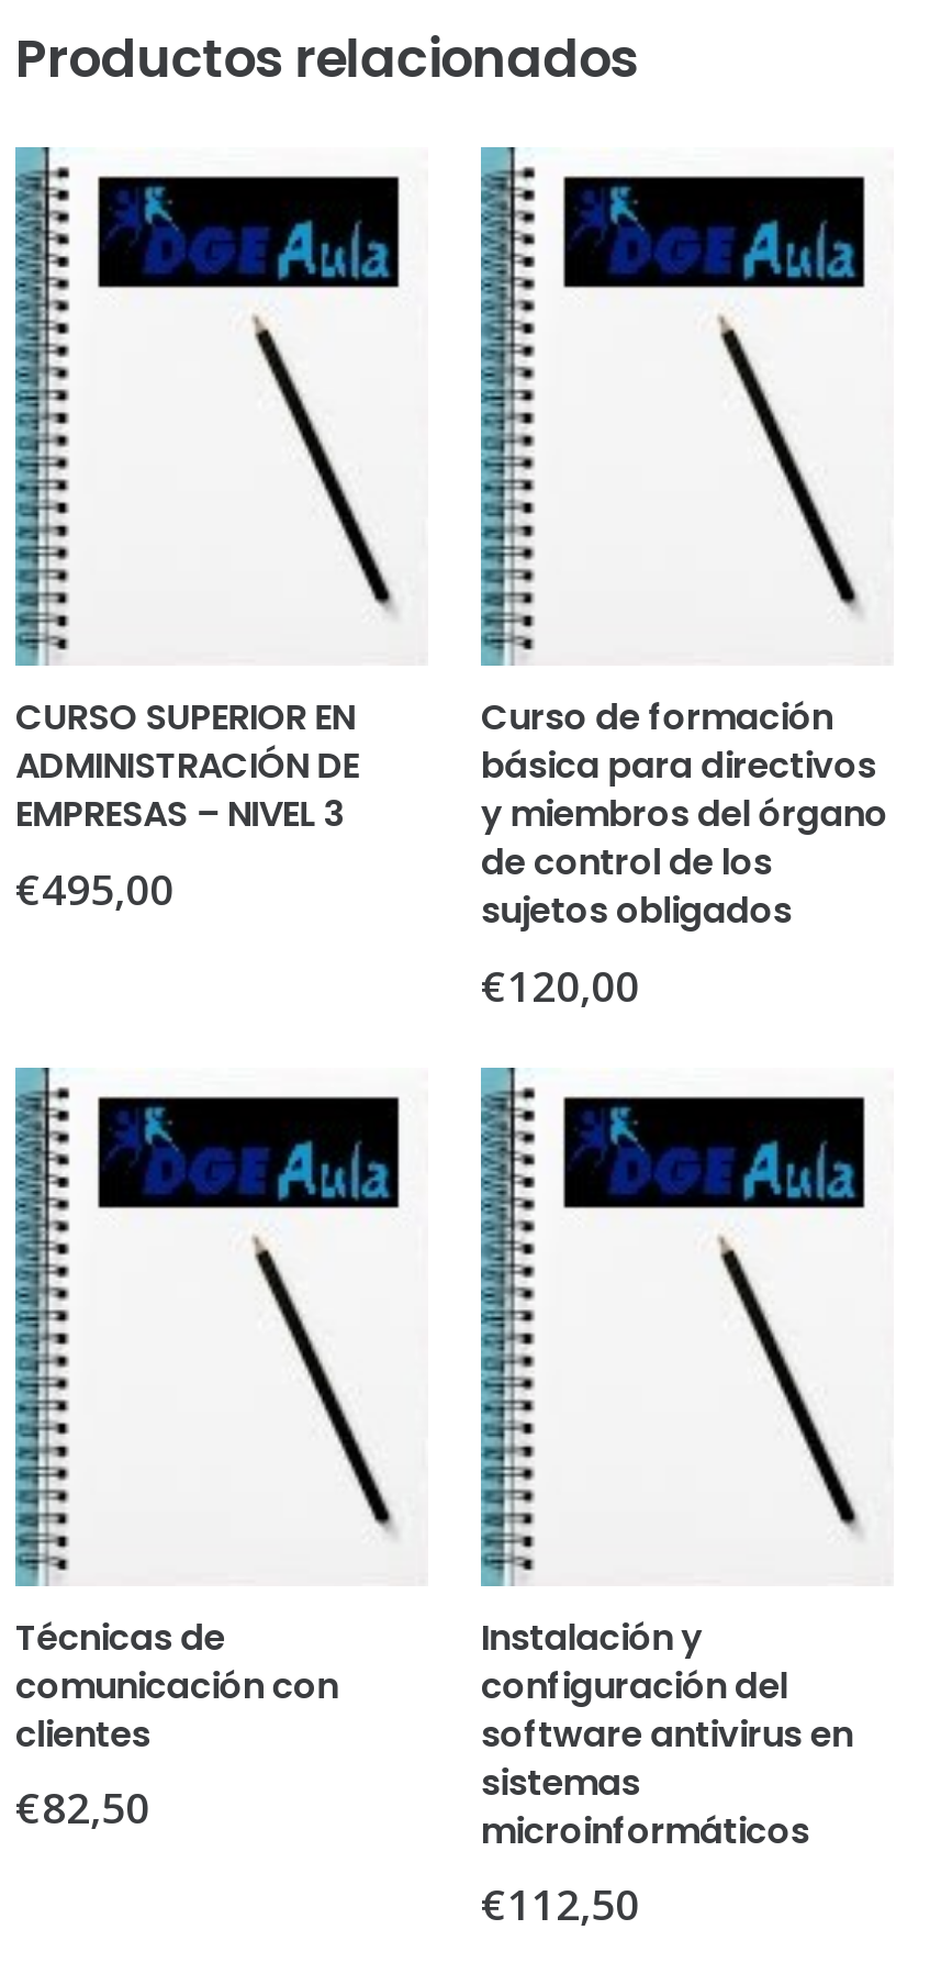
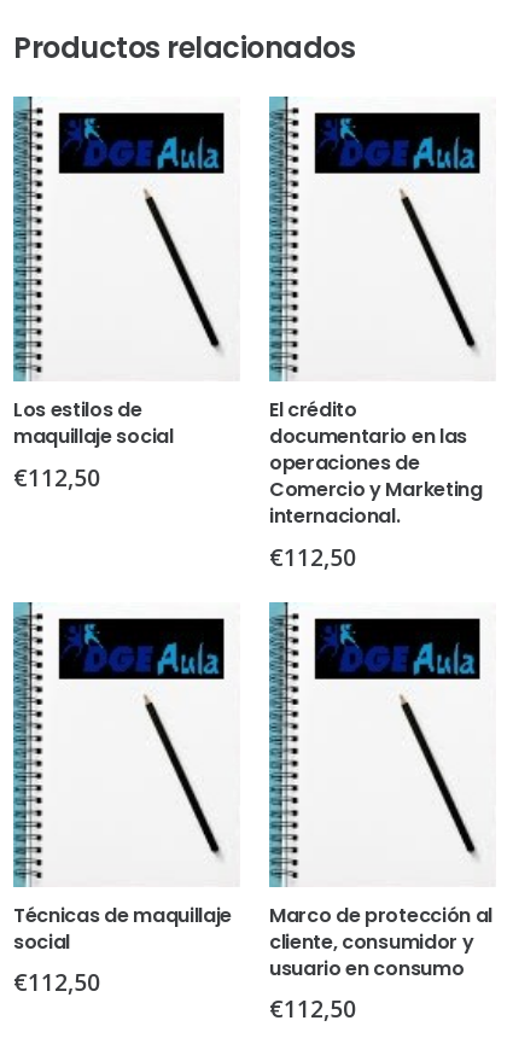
- CURSO SUPERIOR EN
- ADMINISTRACIÓN DE
- EMPRESAS – NIVEL 3
- €495,00
+ Los estilos de
+ maquillaje social
+ €112,50

- Curso de formación
- básica para directivos
- y miembros del órgano
- de control de los
- sujetos obligados
- €120,00
+ El crédito
+ documentario en las
+ operaciones de
+ Comercio y Marketing
+ internacional.
+ €112,50

- Técnicas de
- comunicación con
- clientes
- €82,50
+ Técnicas de maquillaje
+ social
+ €112,50

- Instalación y
- configuración del
- software antivirus en
- sistemas
- microinformáticos
+ Marco de protección al
+ cliente, consumidor y
+ usuario en consumo
